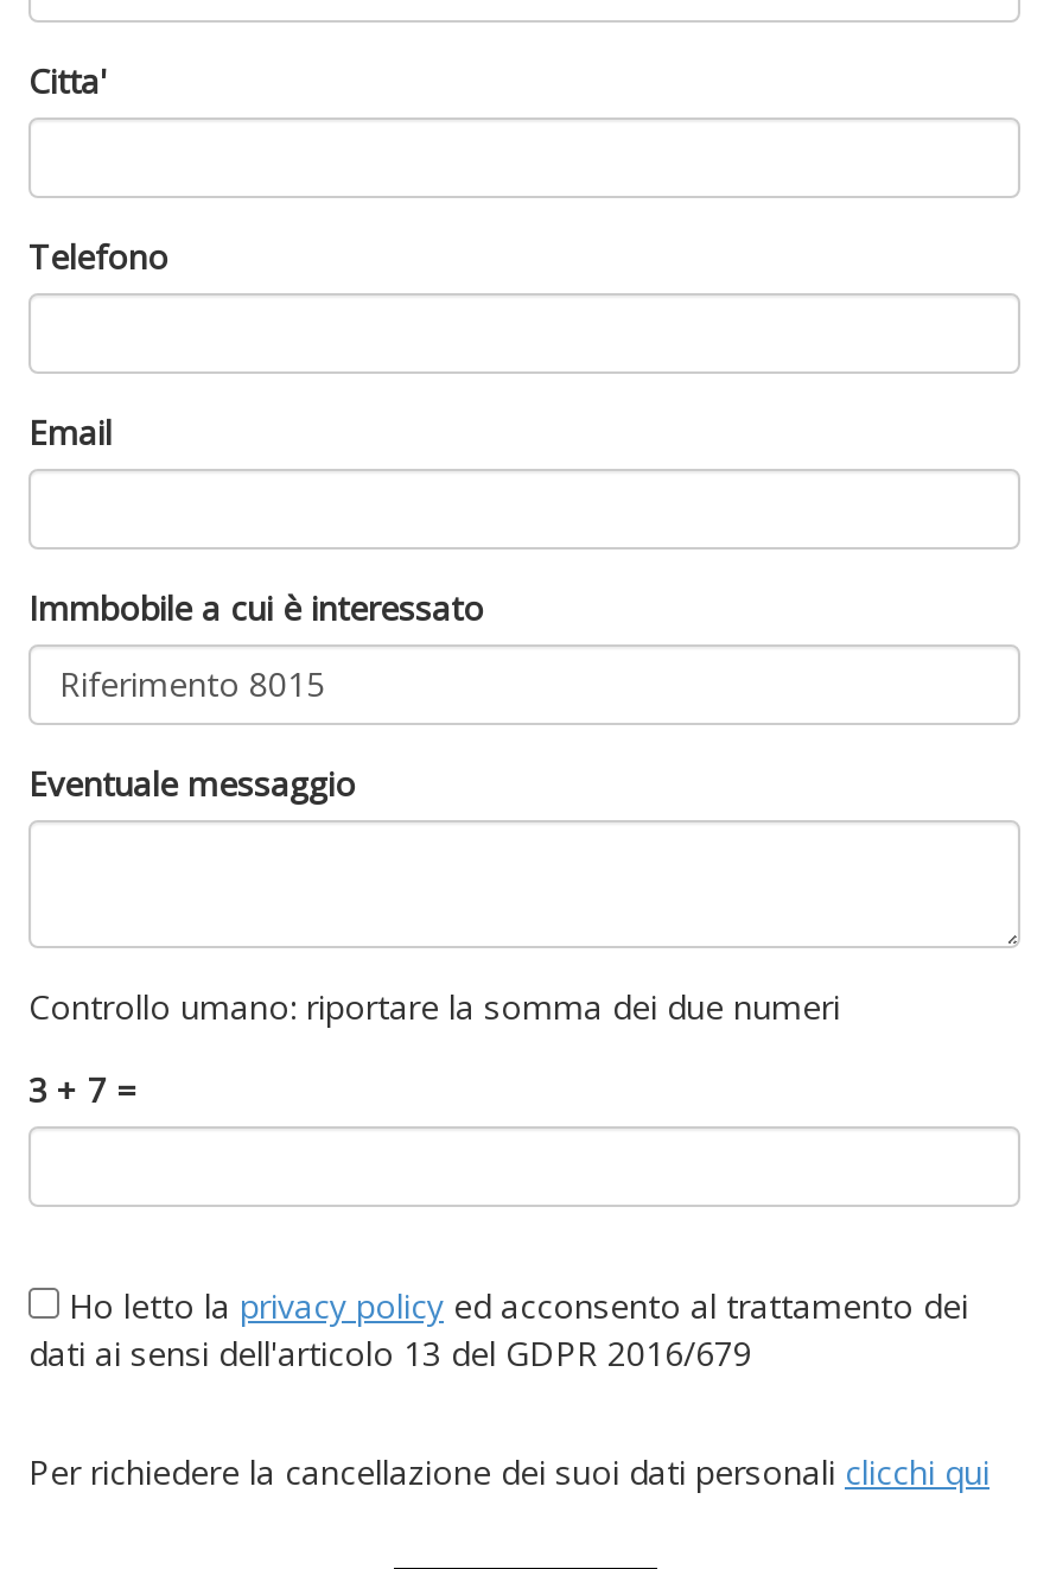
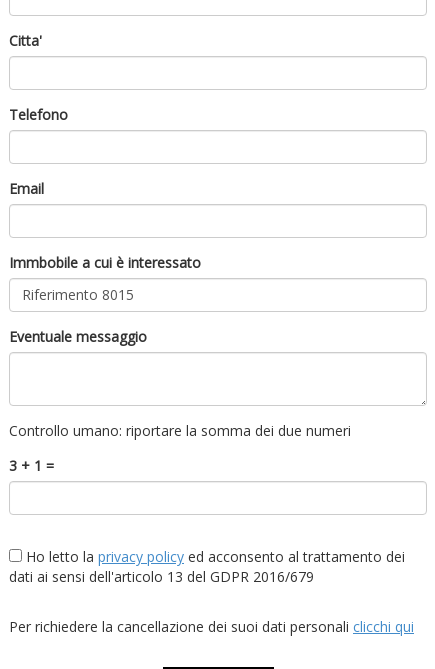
- 3 + 7 =
+ 3 + 1 =
